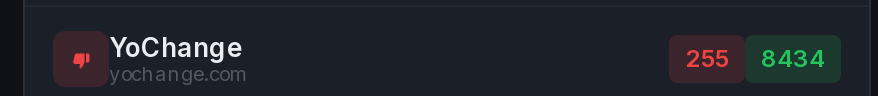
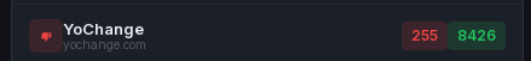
- 255 8434
+ 255 8426
